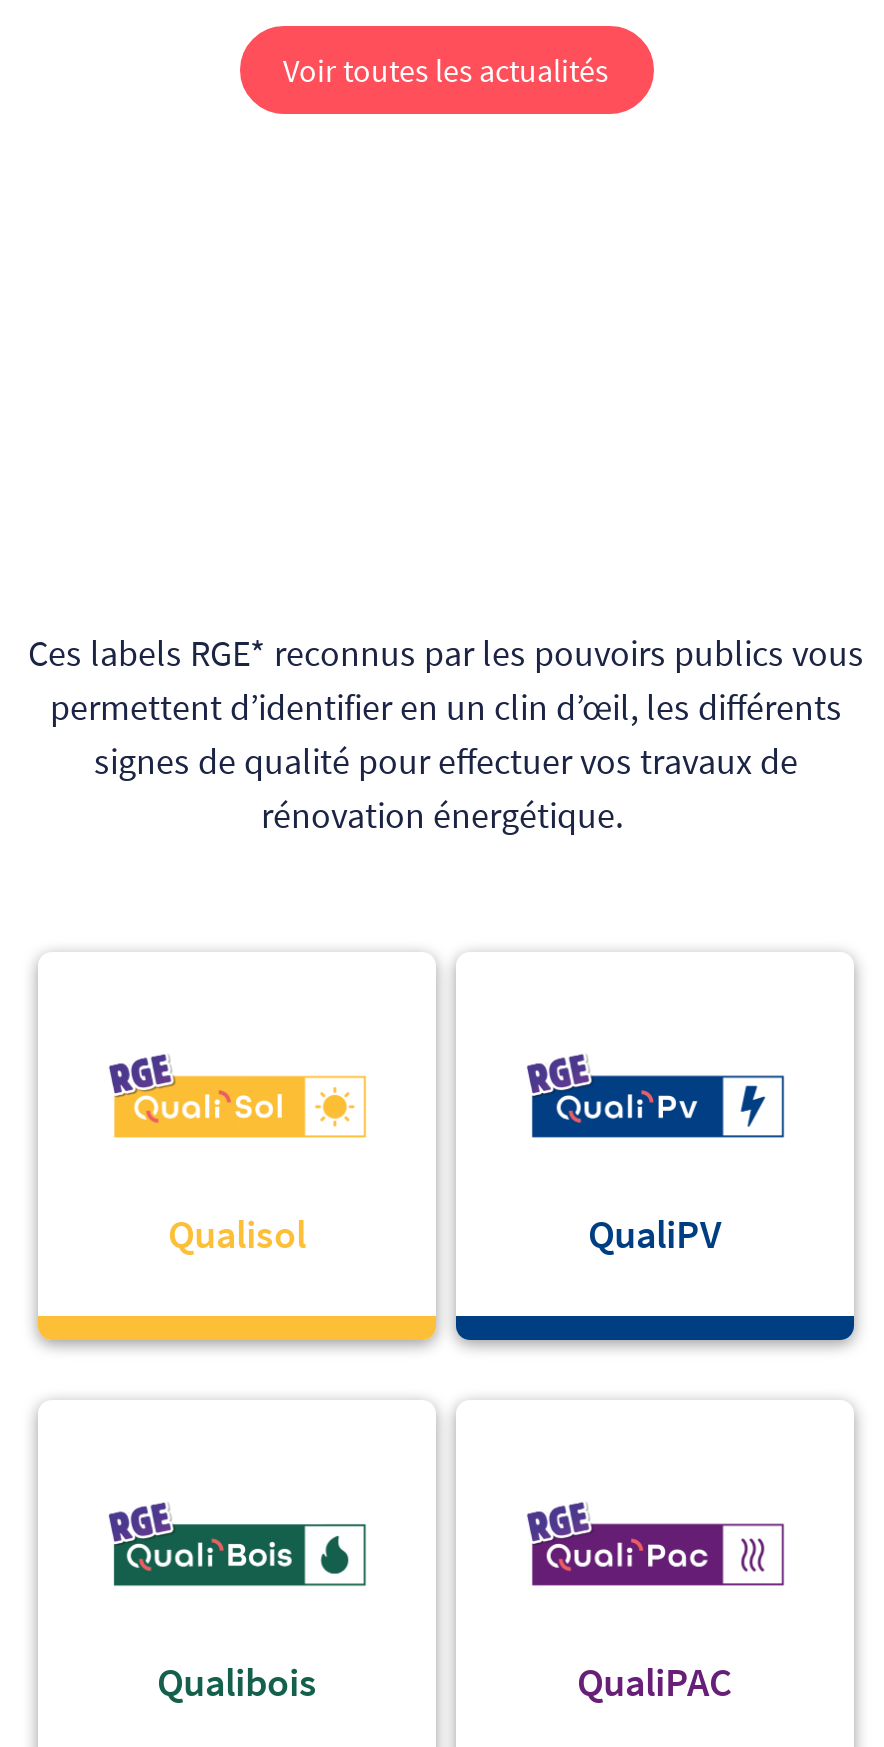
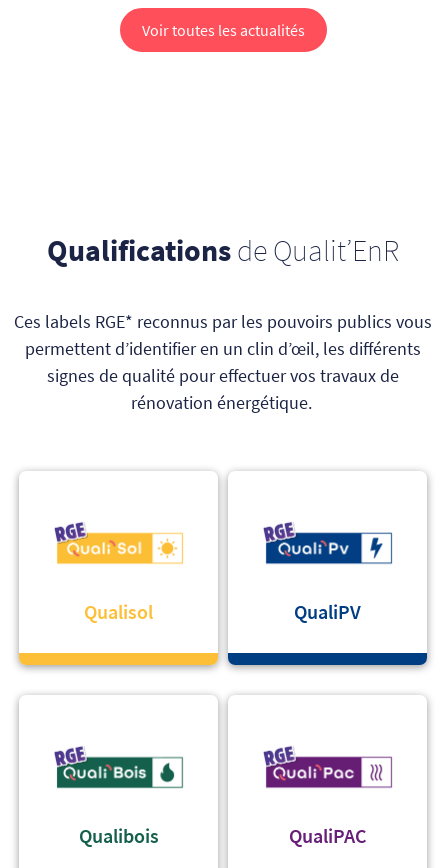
+ Qualifications de Qualit’EnR
